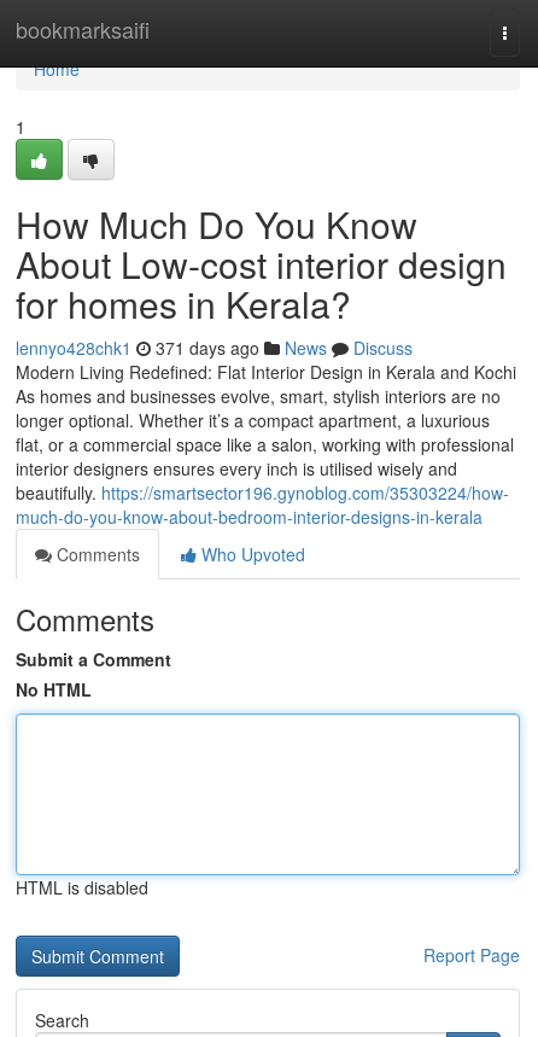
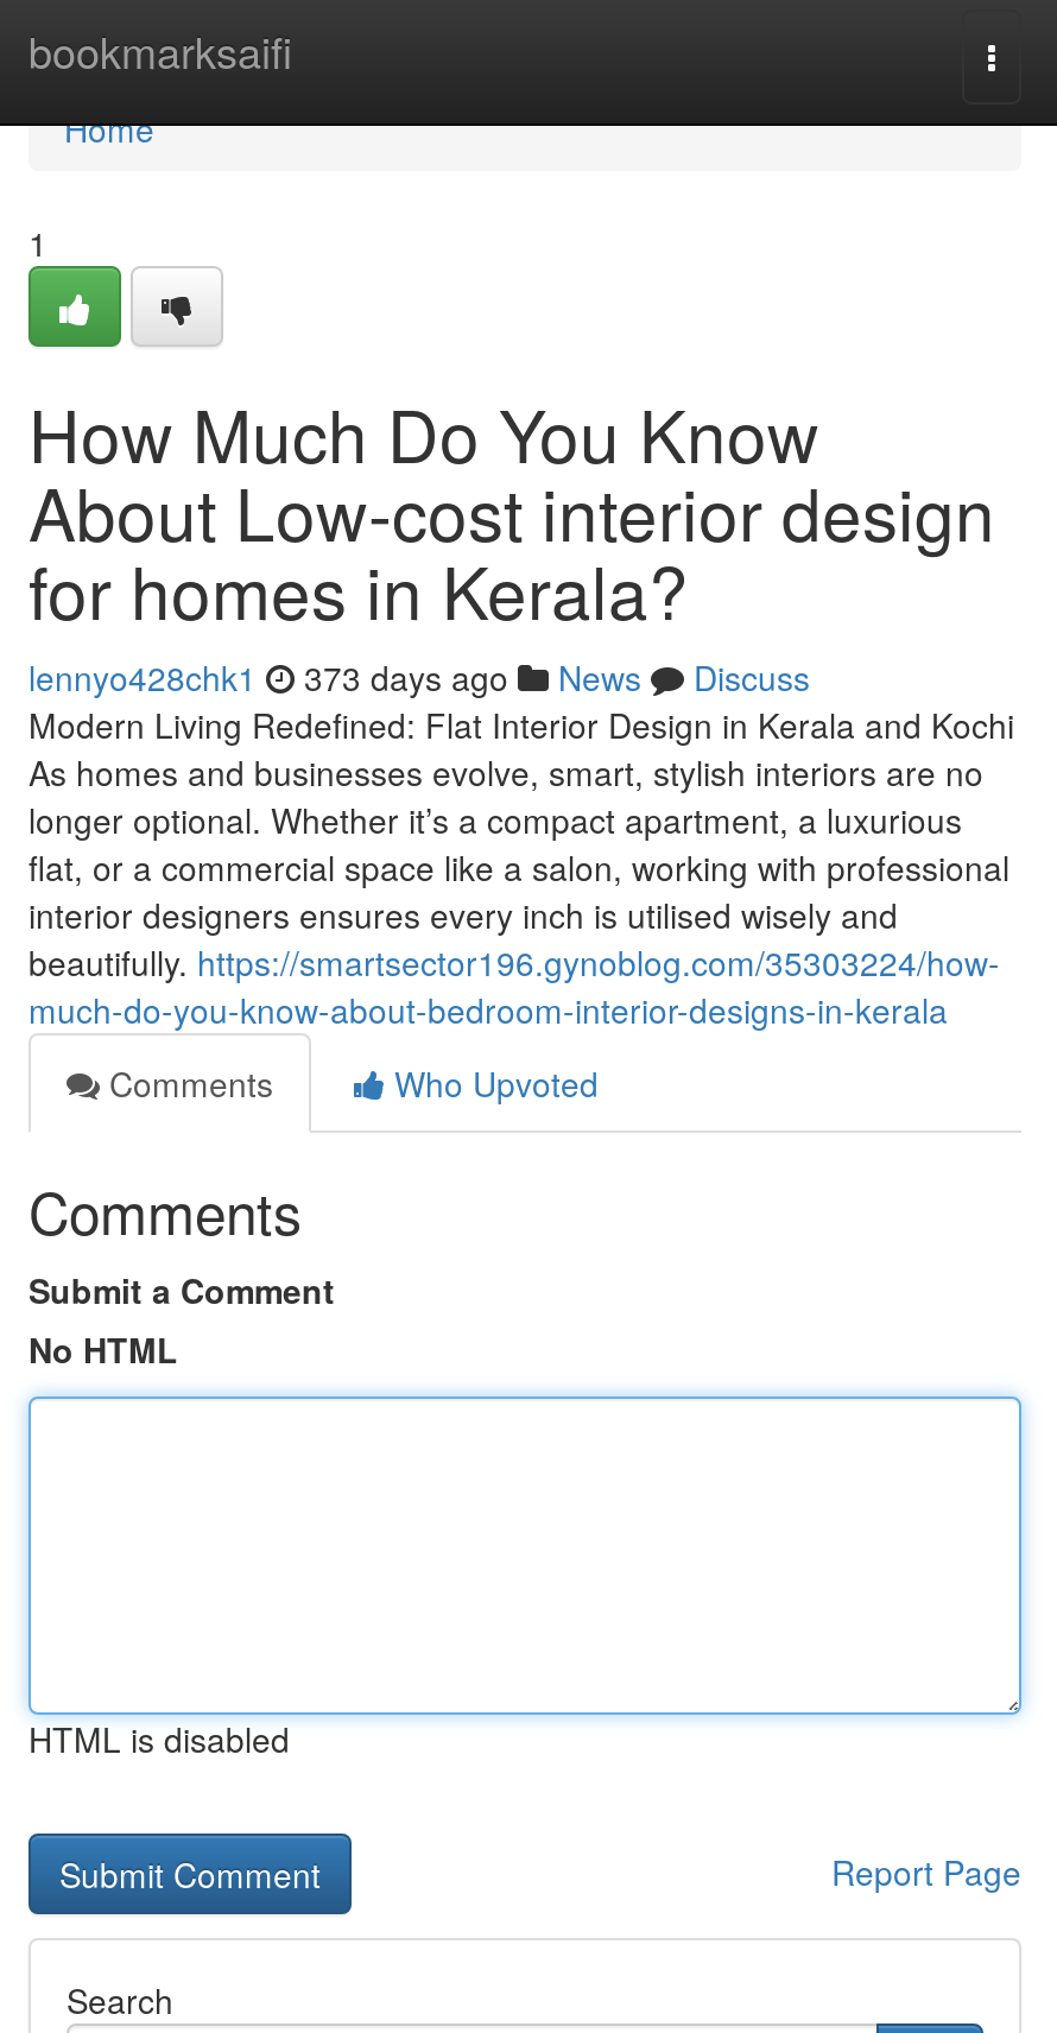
- lennyo428chk1 371 days ago News Discuss
+ lennyo428chk1 373 days ago News Discuss
